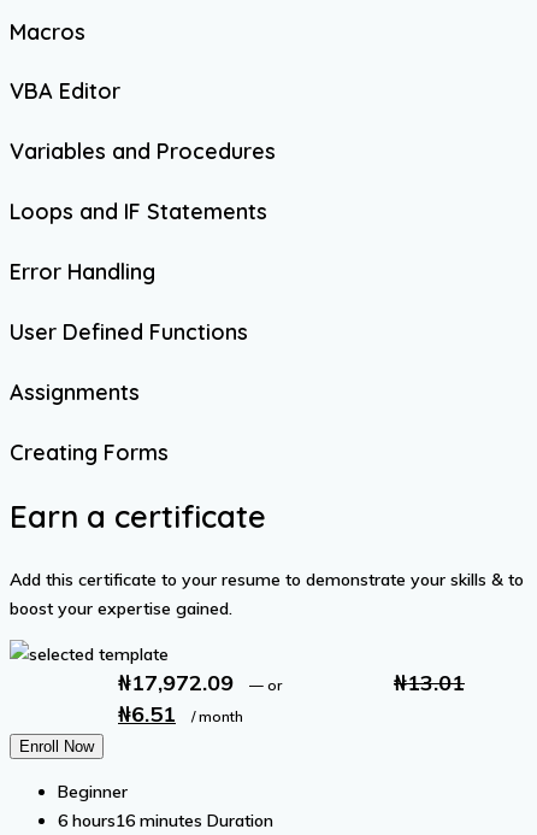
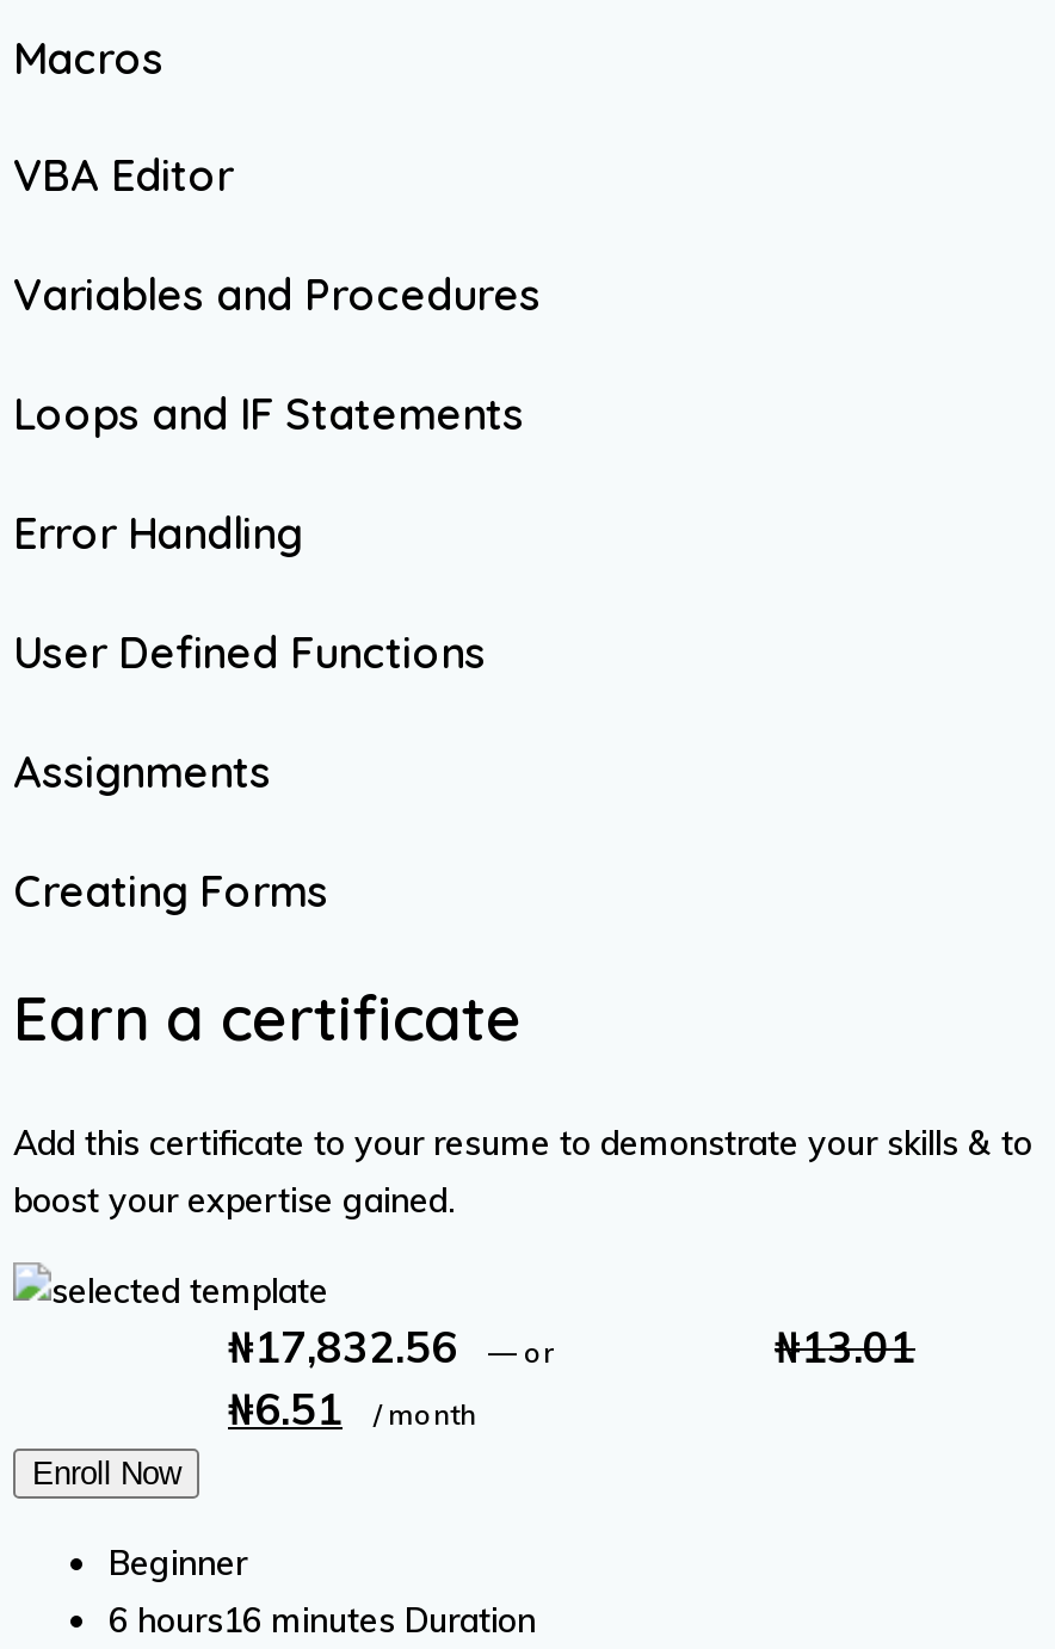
- ₦17,972.09 — or
+ ₦17,832.56 — or
